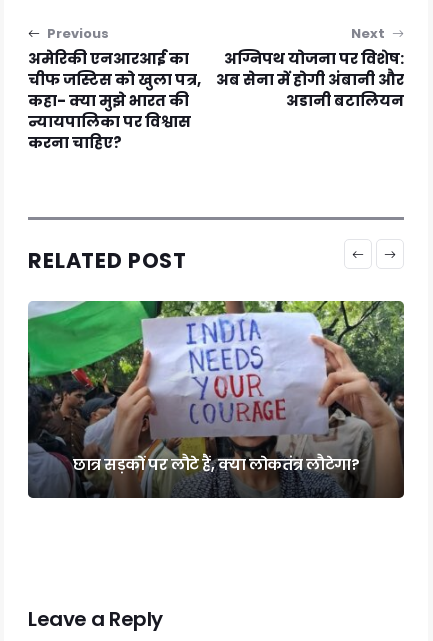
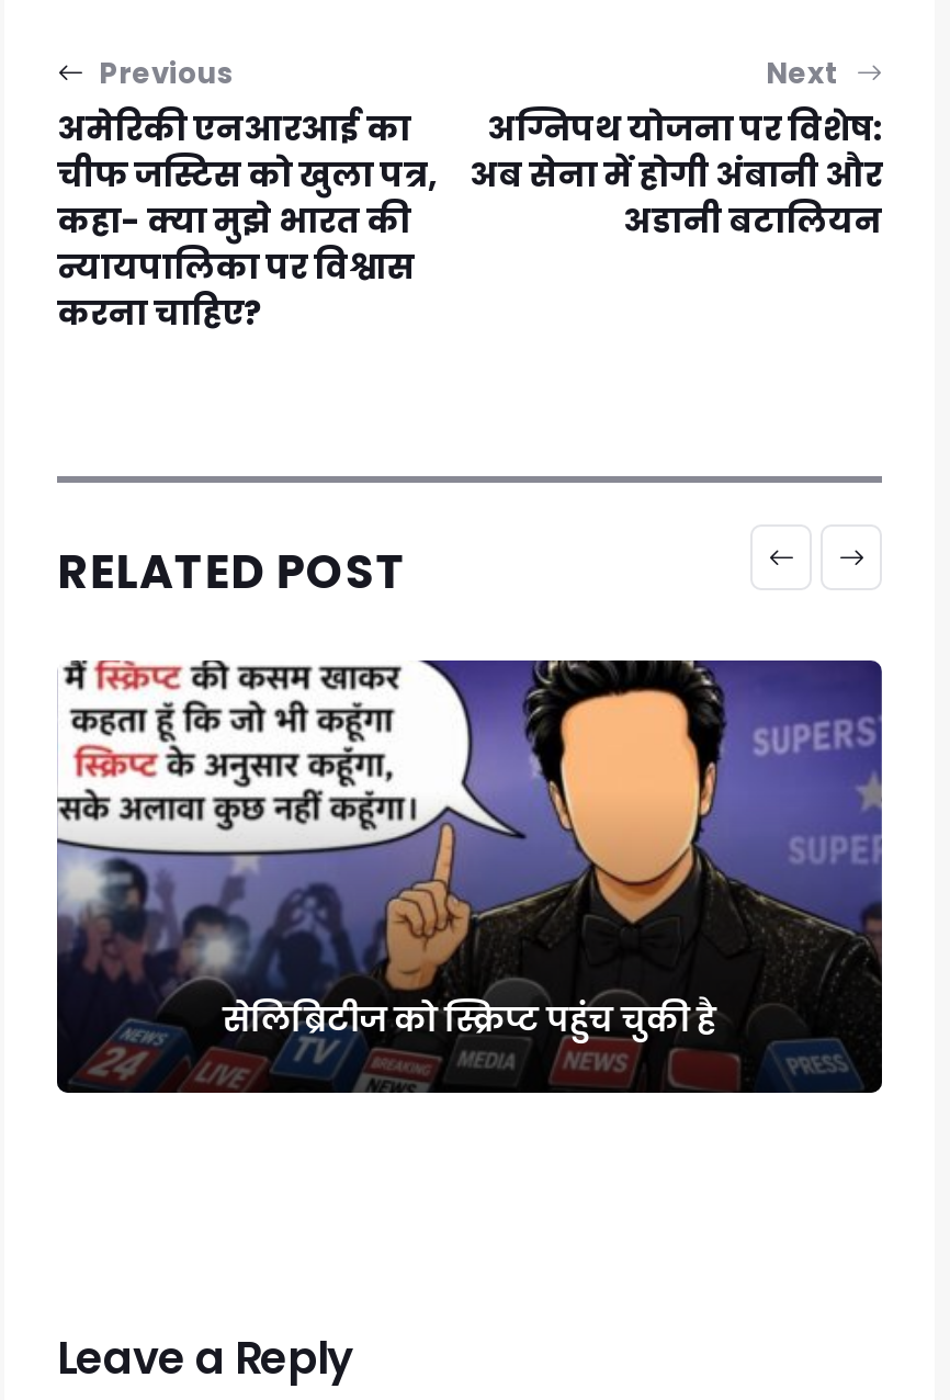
- [image]
- छात्र सड़कों पर लौटे हैं, क्या लोकतंत्र लौटेगा?
+ [image]
+ सेलिब्रिटीज को स्क्रिप्ट पहुंच चुकी है
